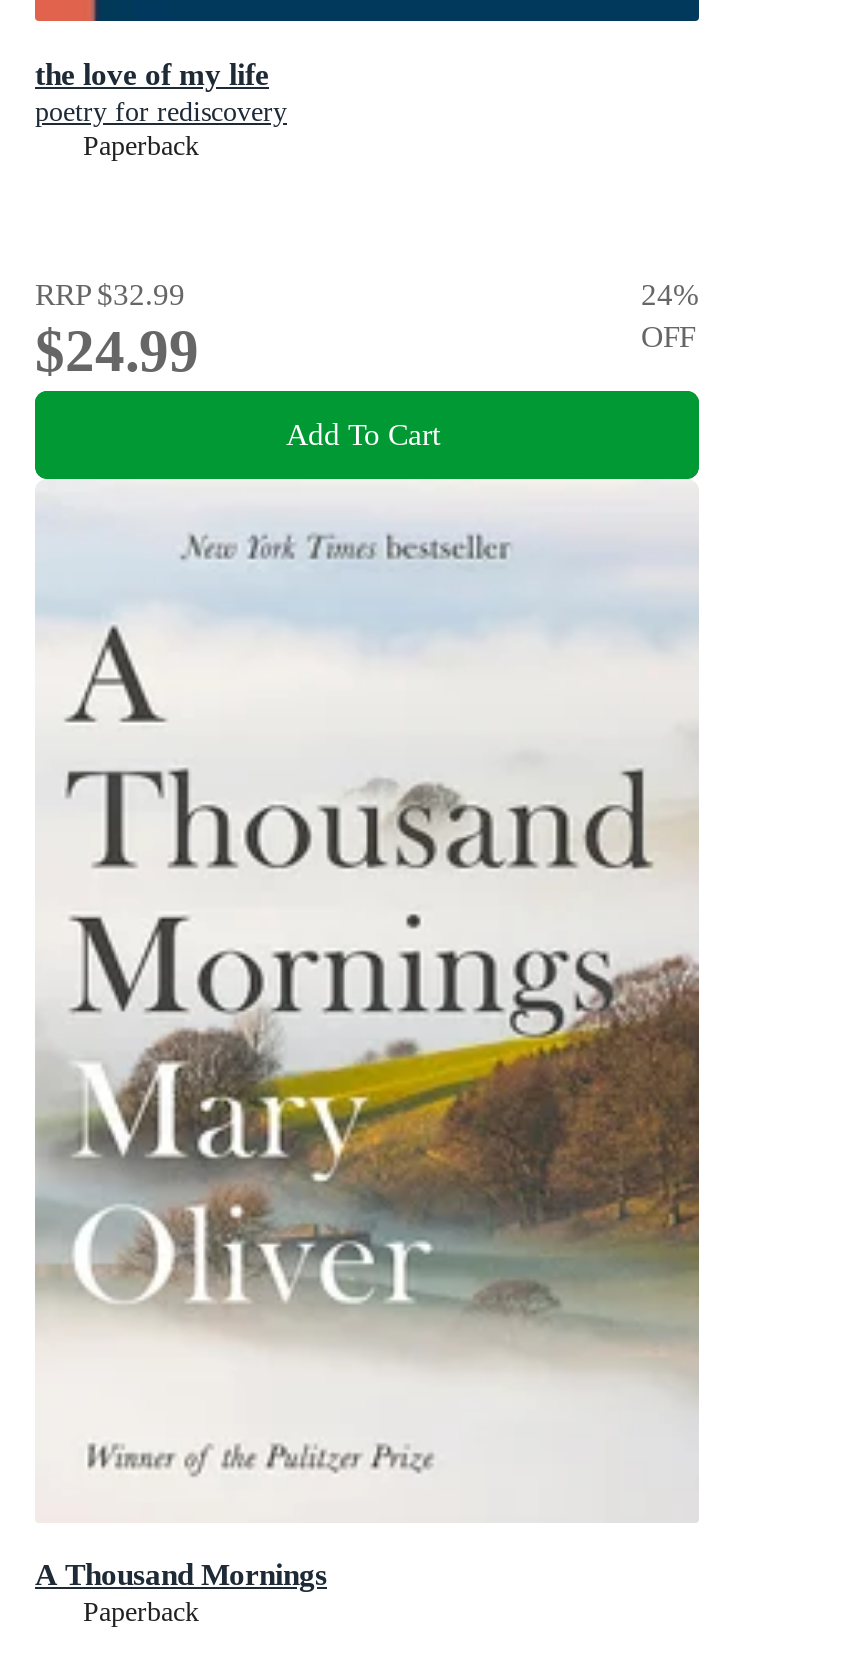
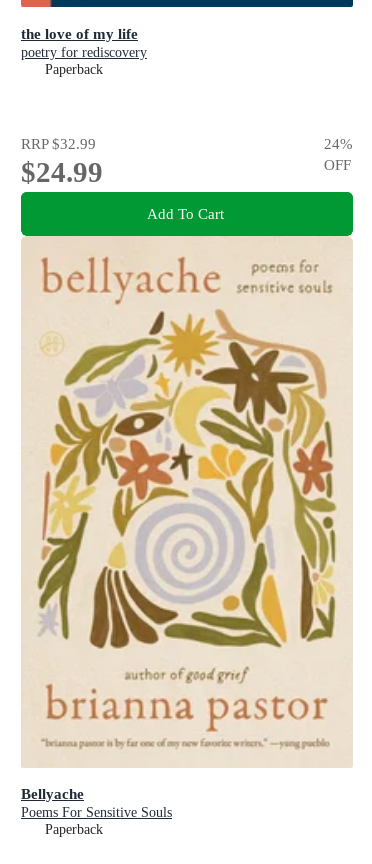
- [image]
- A Thousand Mornings
+ [image]
+ Bellyache
+ Poems For Sensitive Souls
